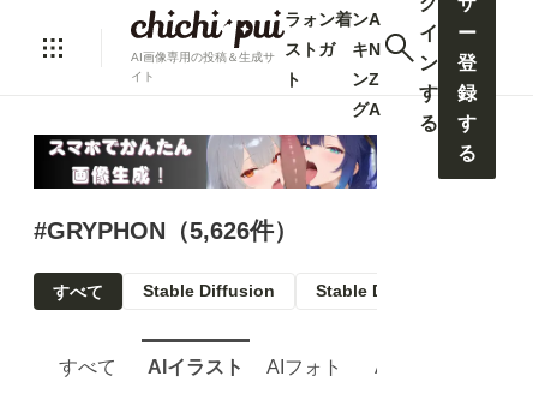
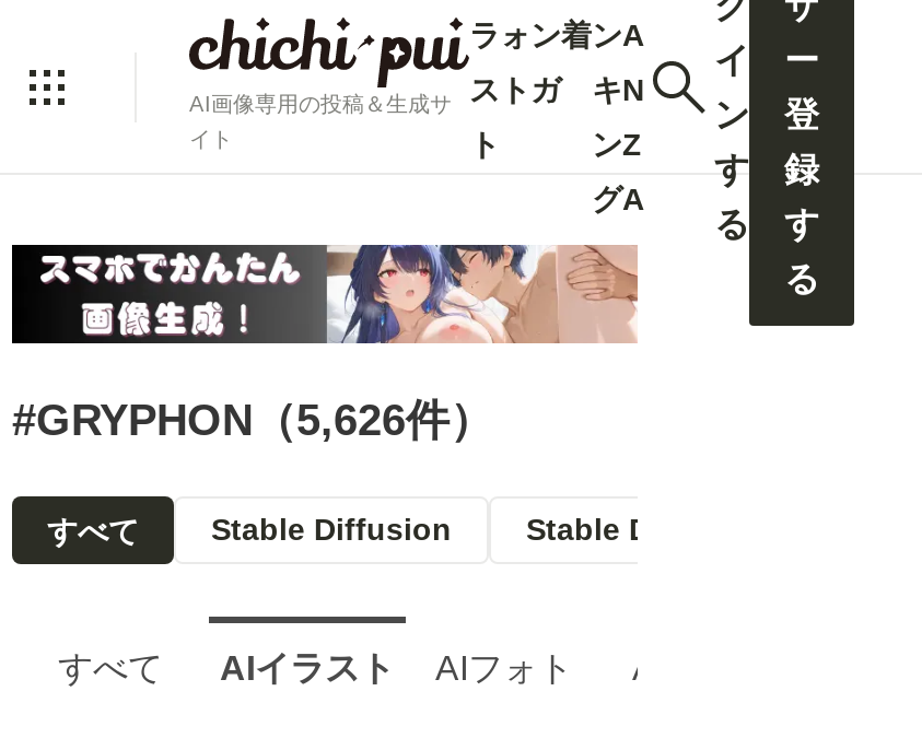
- [image]
+ [image]
